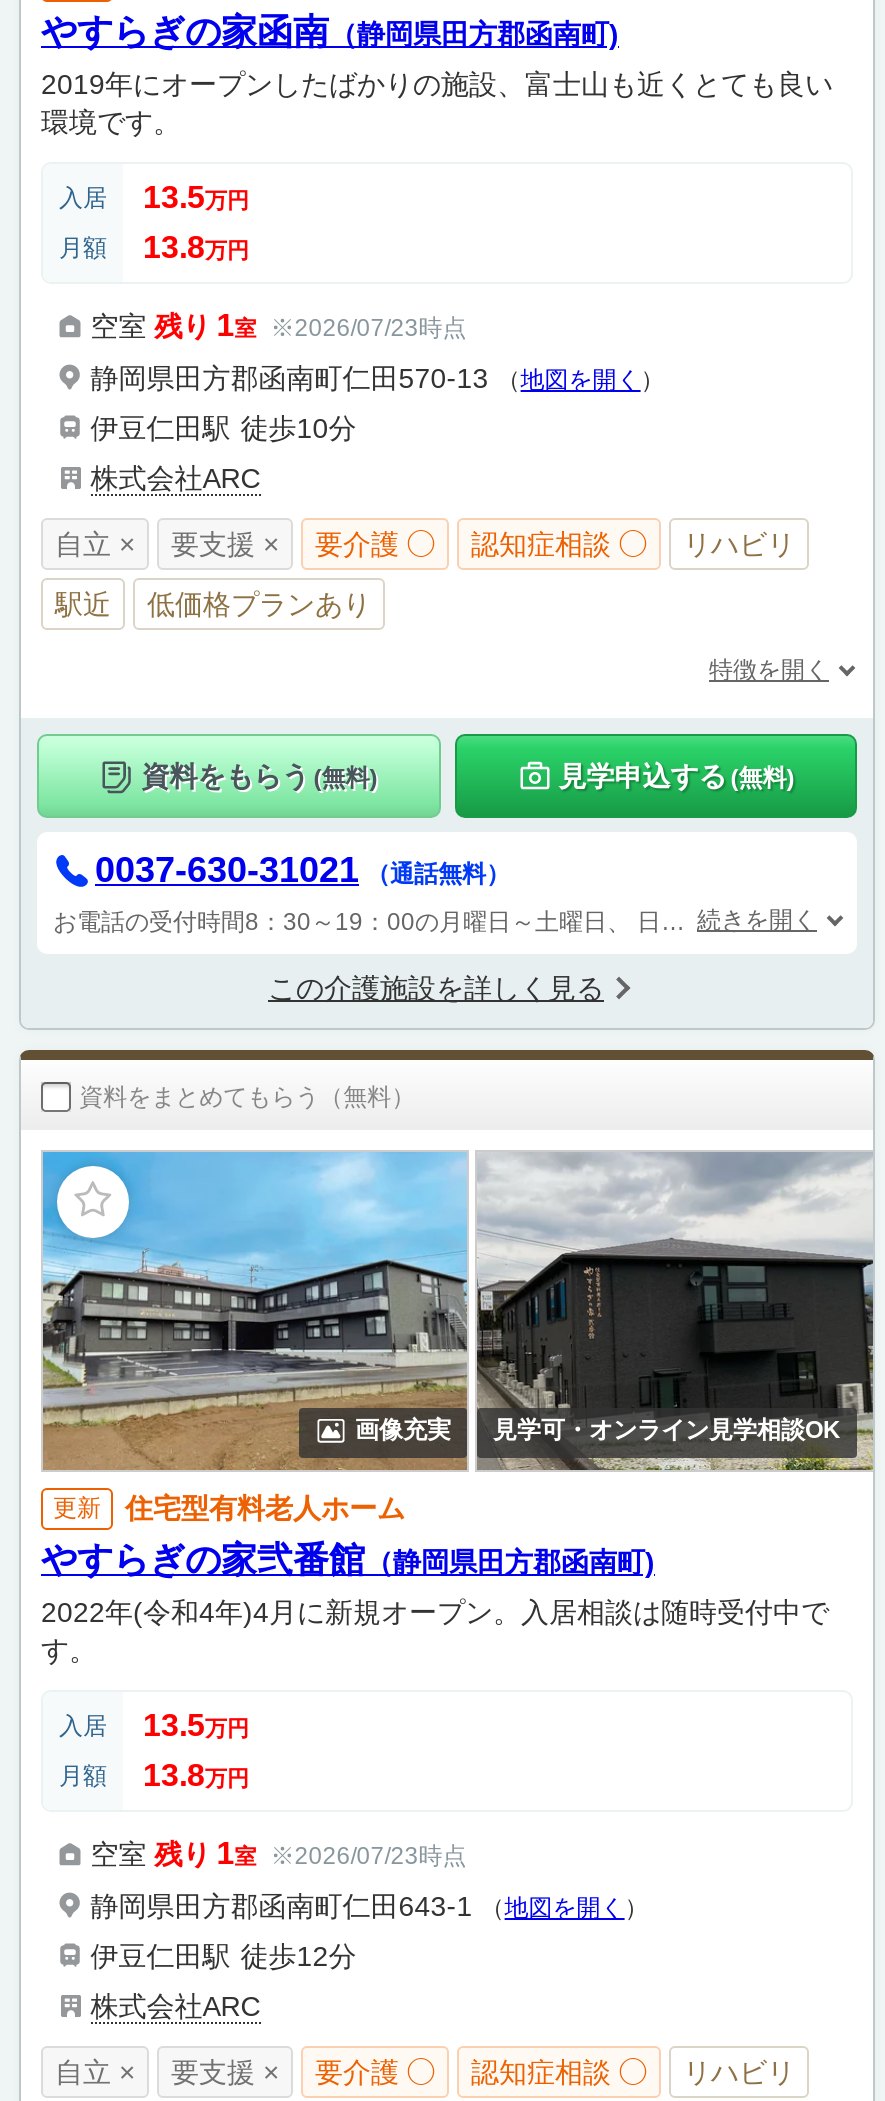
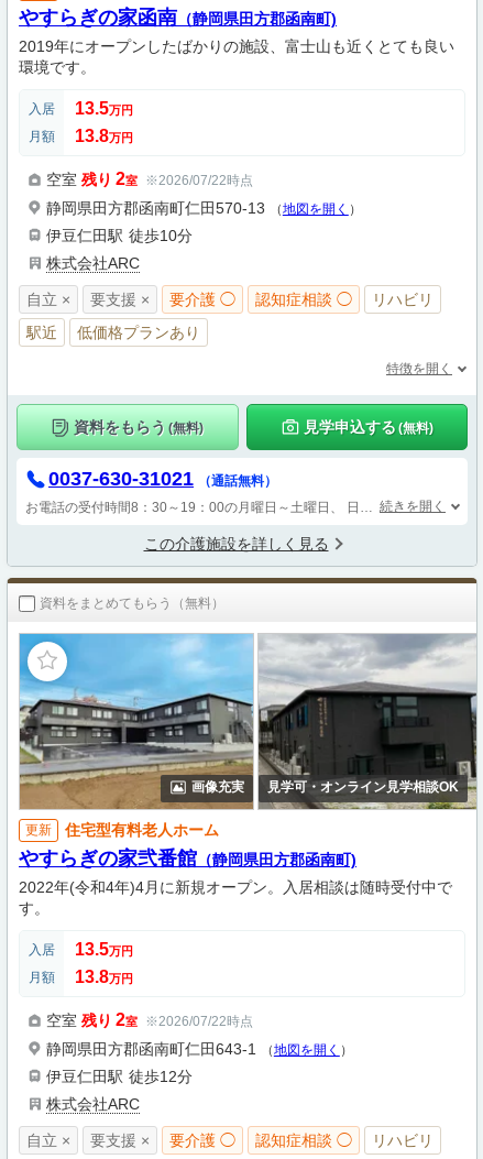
- 空室残り 1室 ※2026/07/23時点
+ 空室残り 2室 ※2026/07/22時点

- 空室残り 1室 ※2026/07/23時点
+ 空室残り 2室 ※2026/07/22時点
